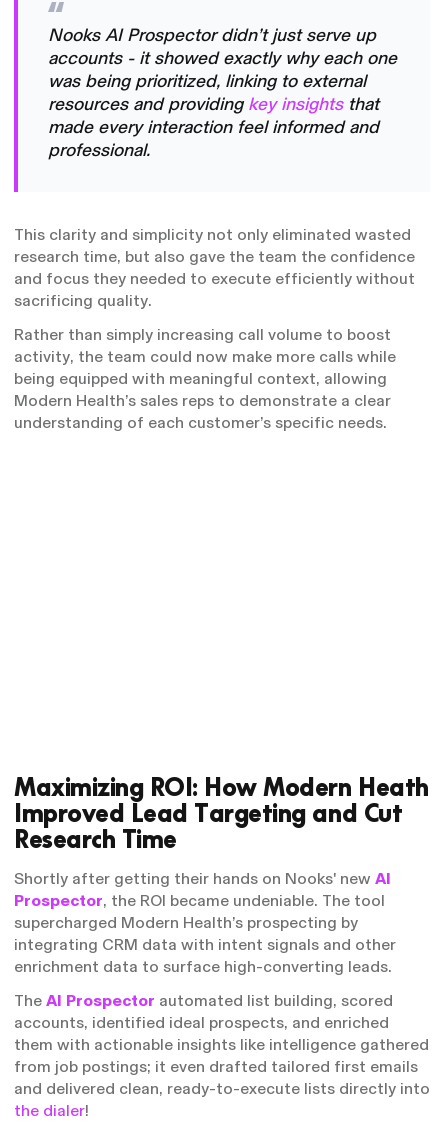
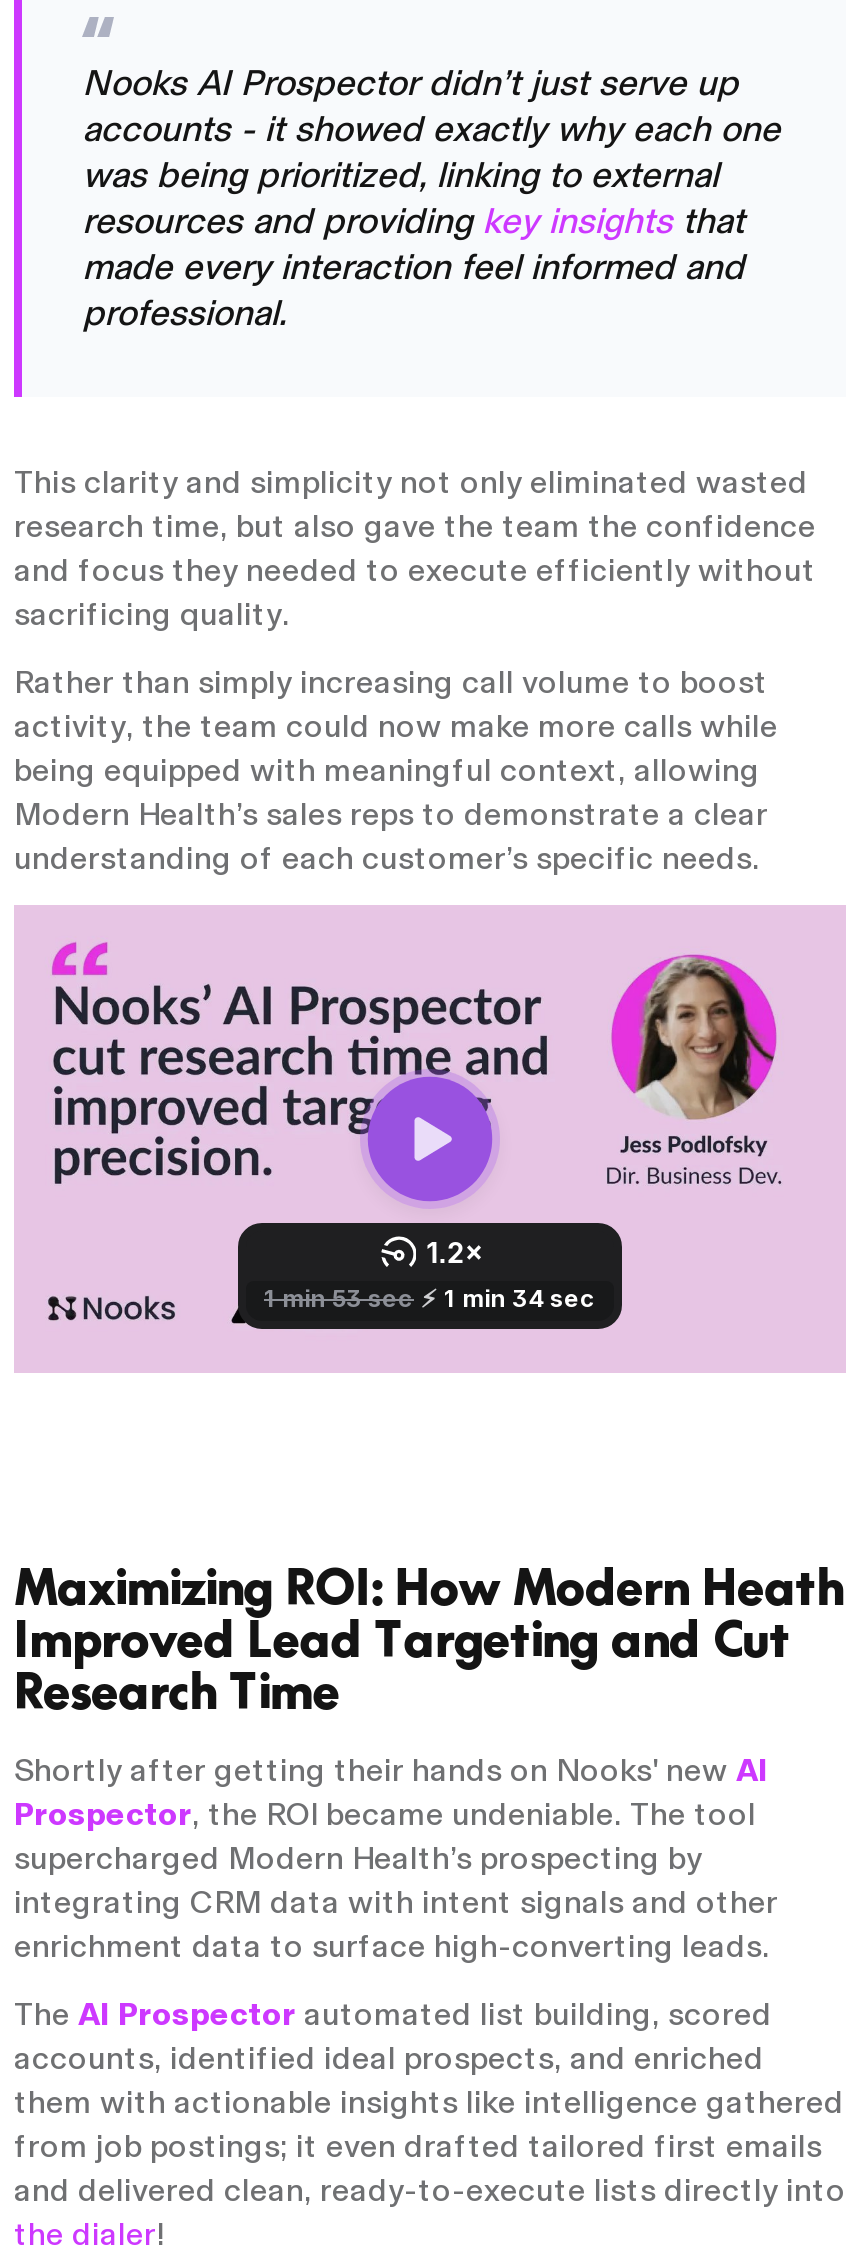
+ [image]
